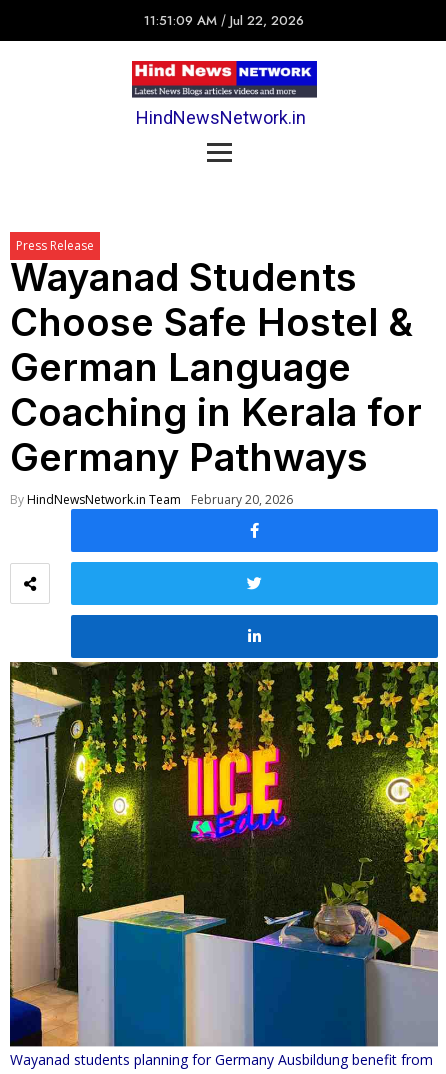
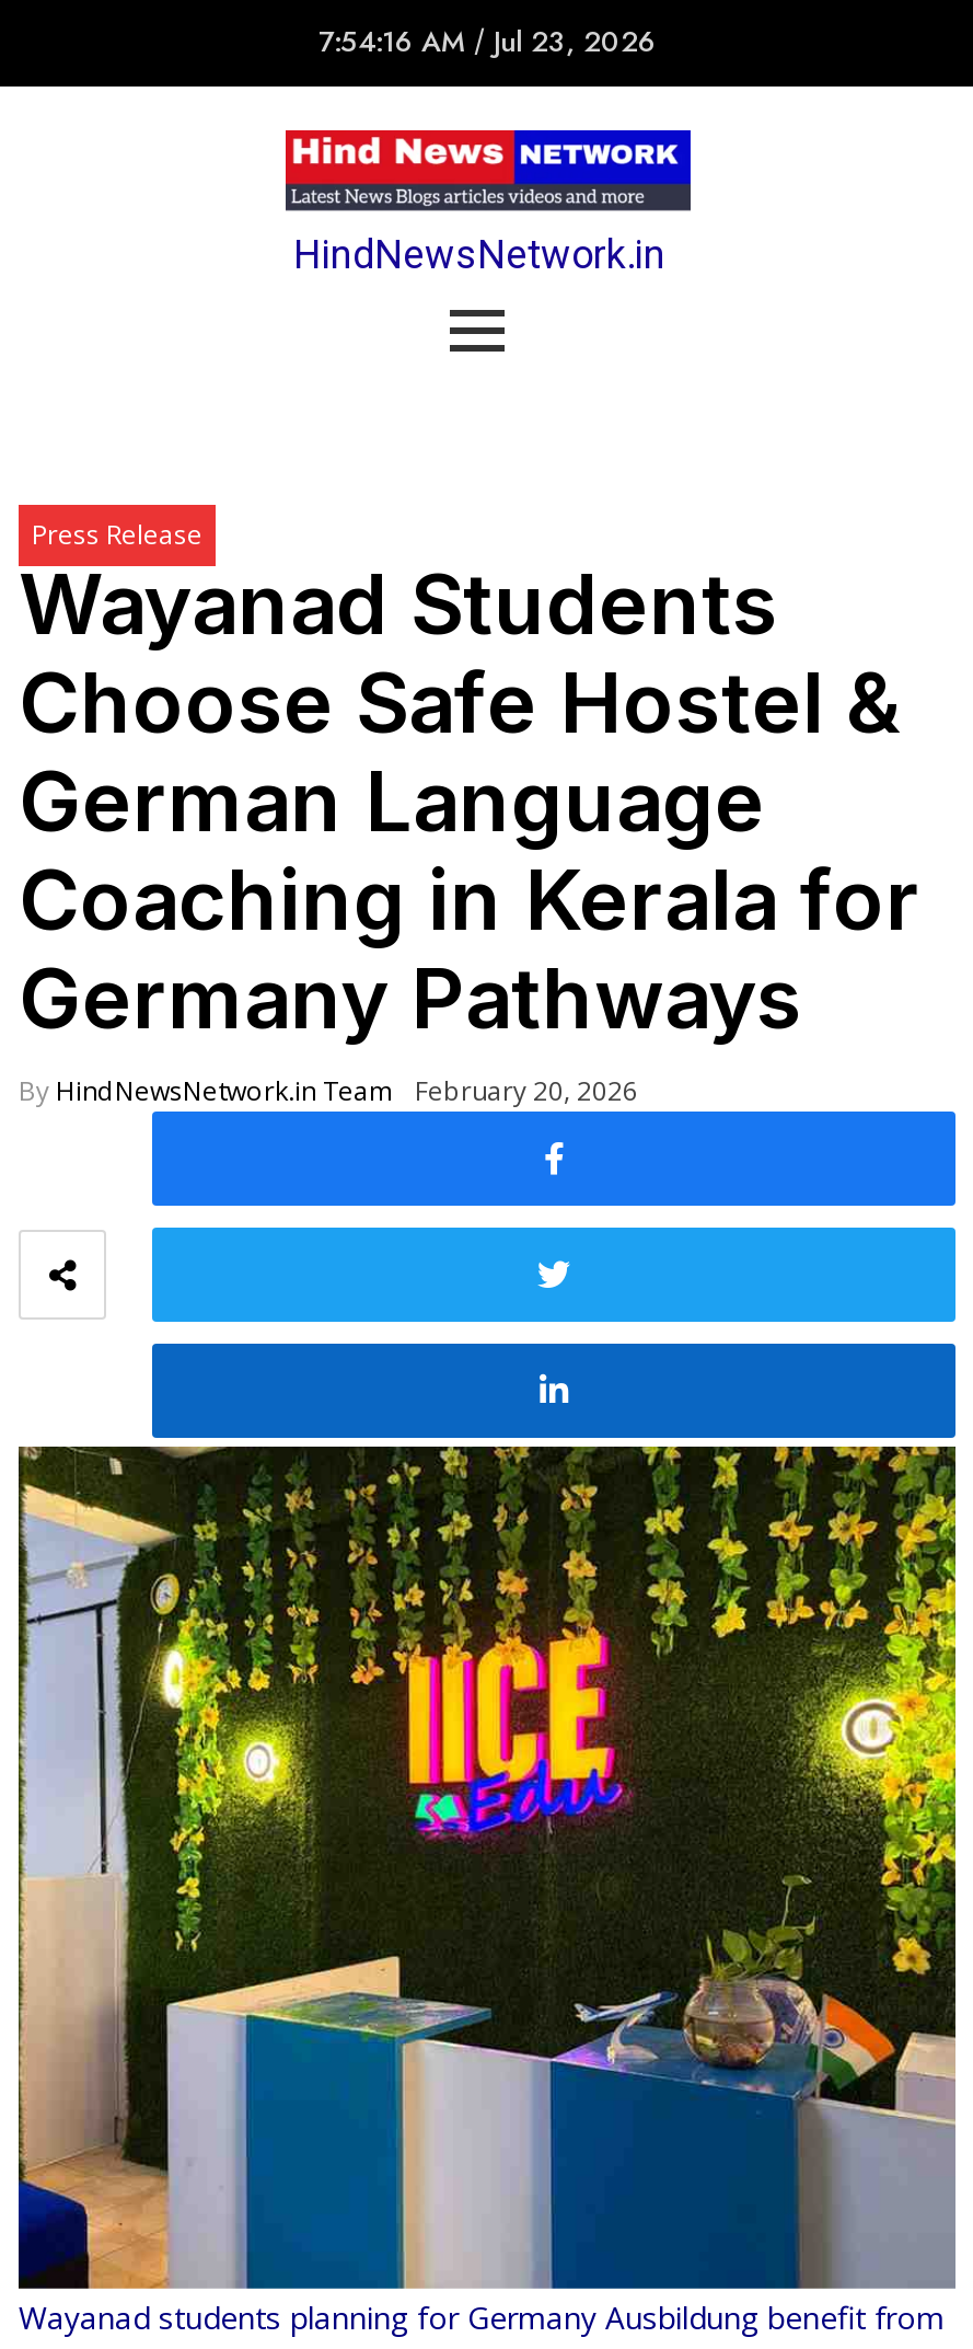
- 11:51:09 AM / Jul 22, 2026
+ 7:54:16 AM / Jul 23, 2026
